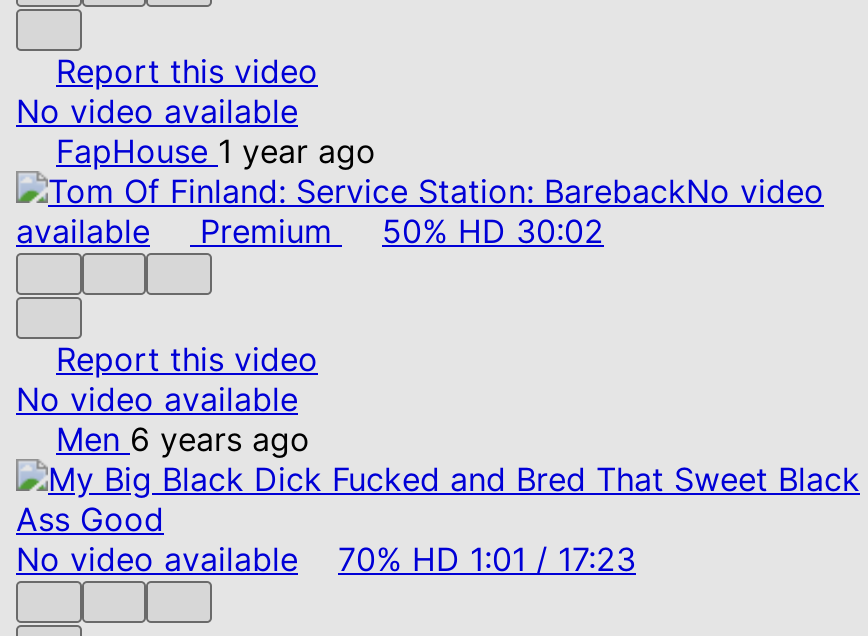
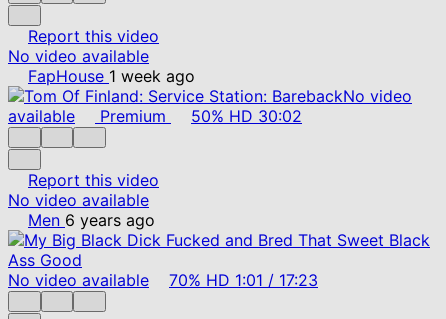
- FapHouse 1 year ago
+ FapHouse 1 week ago
